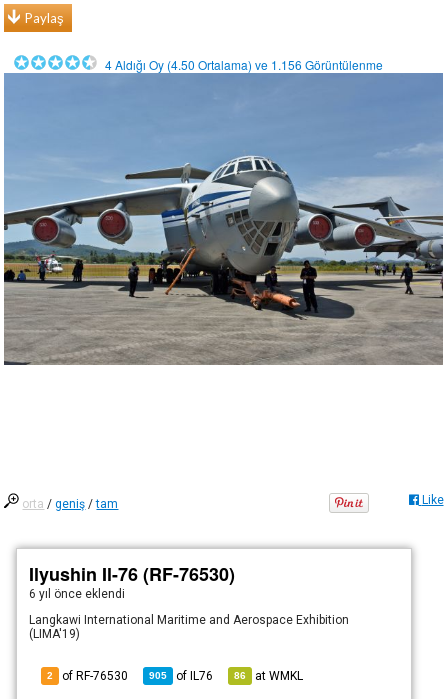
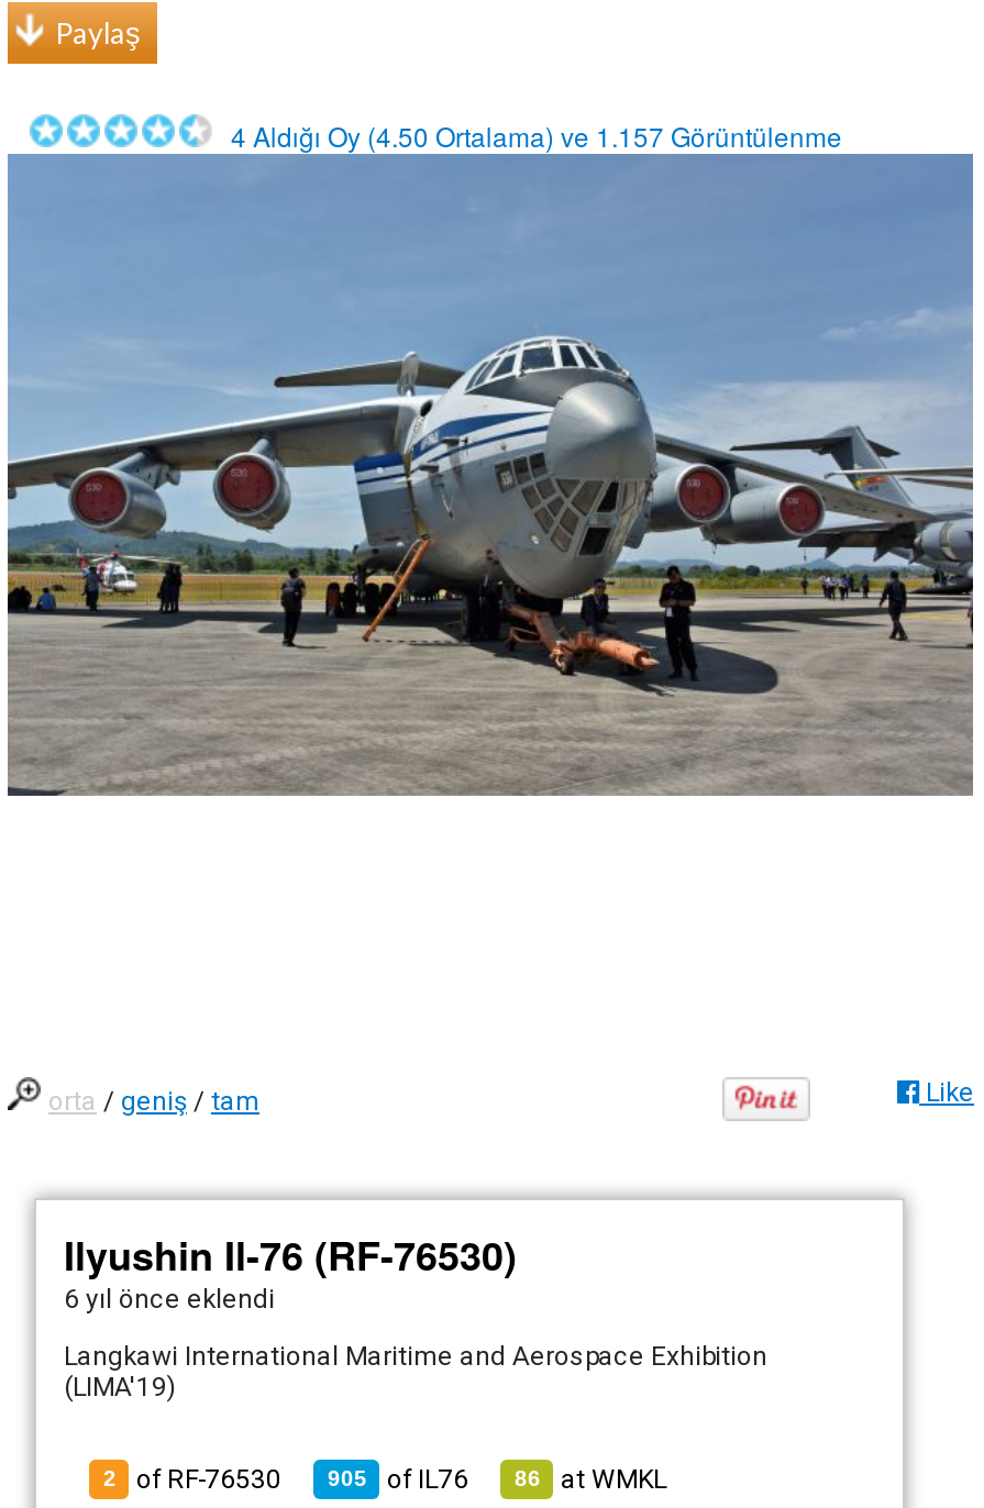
- 4 Aldığı Oy (4.50 Ortalama) ve 1.156 Görüntülenme
+ 4 Aldığı Oy (4.50 Ortalama) ve 1.157 Görüntülenme
